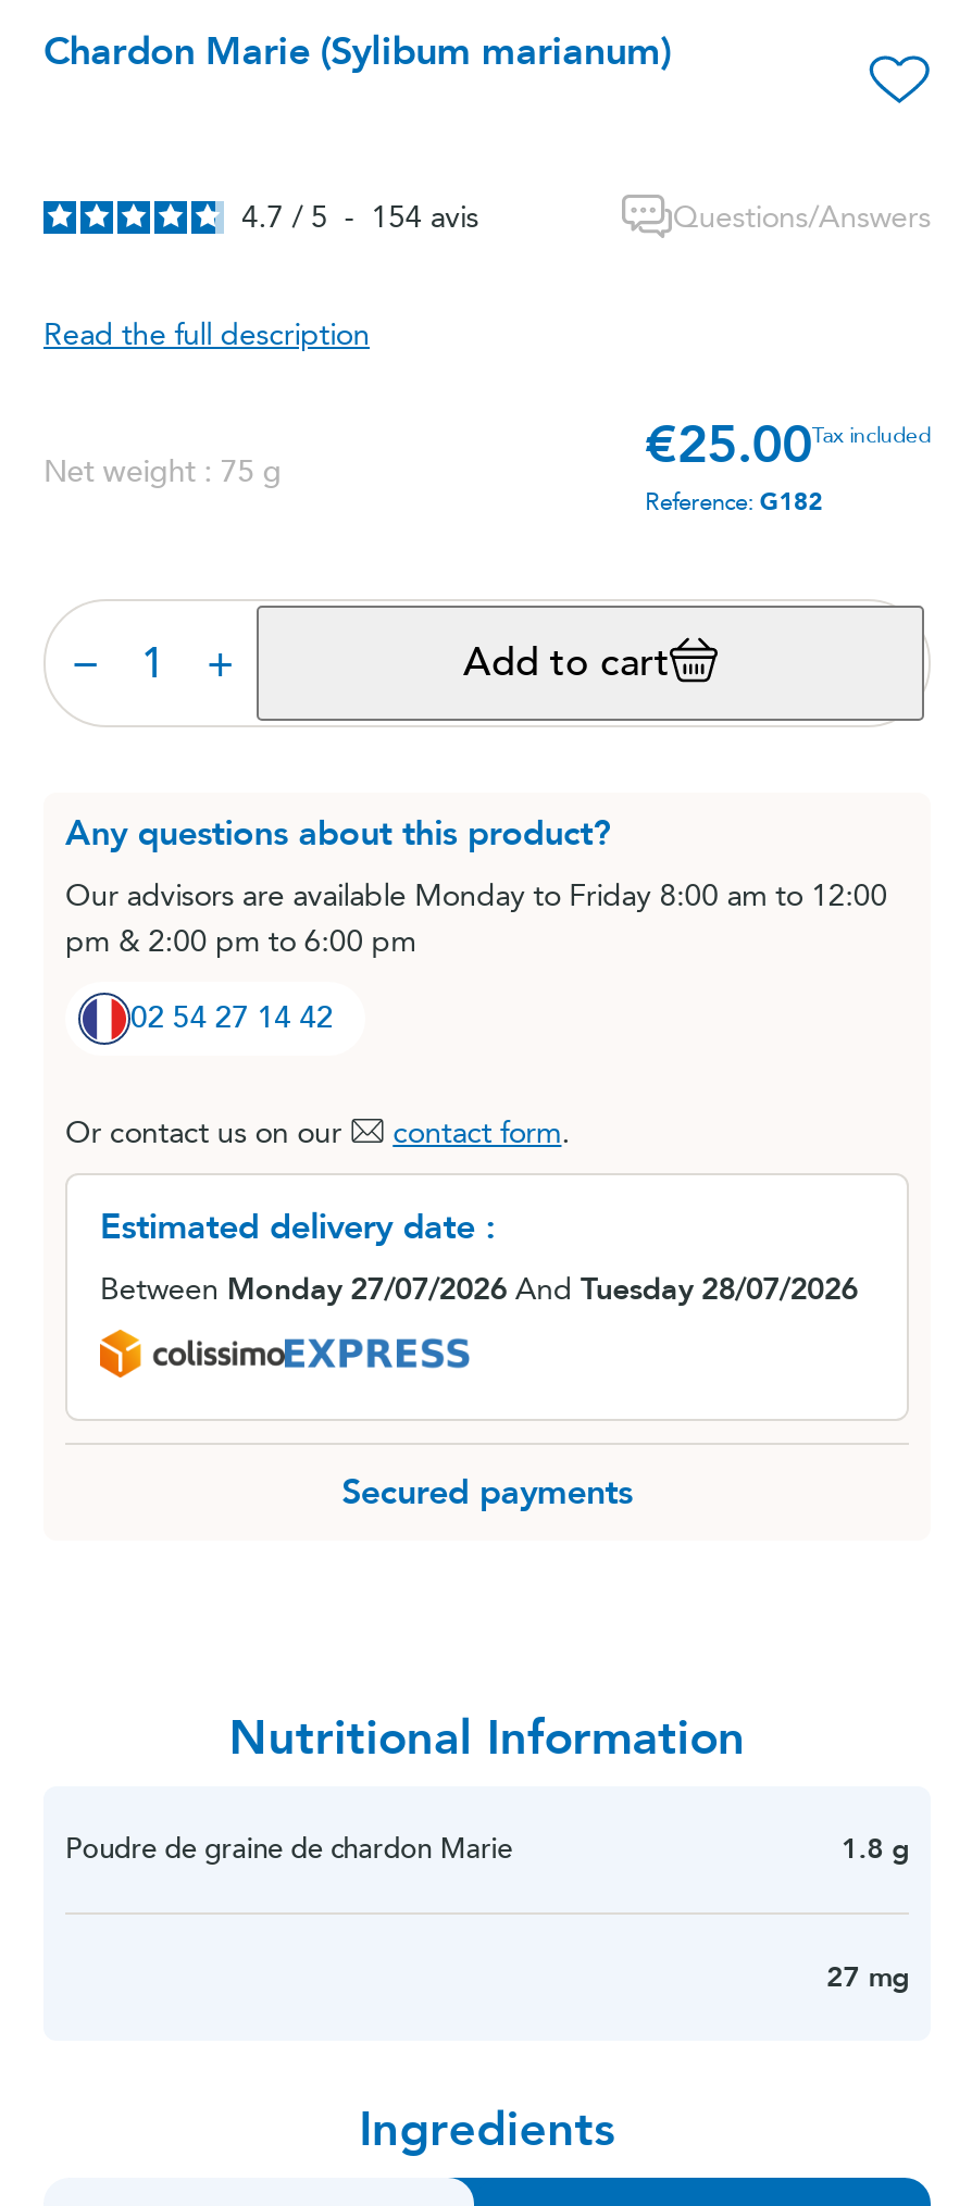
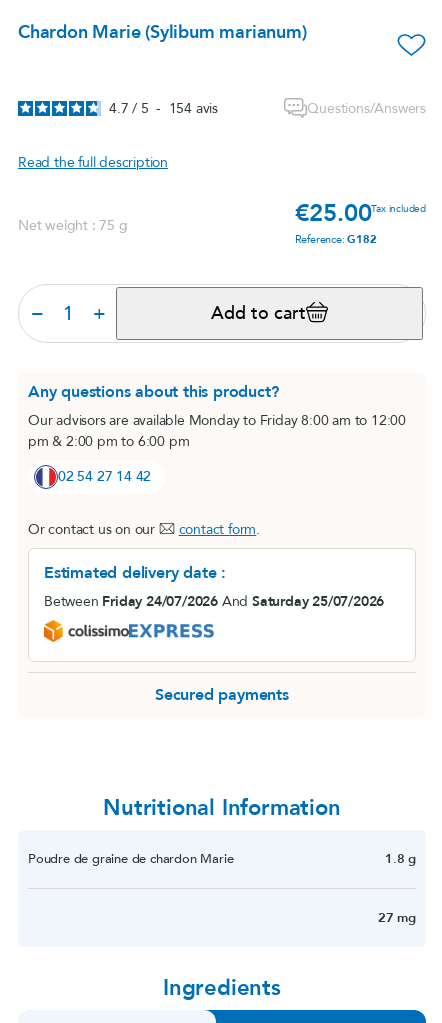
- Between Monday 27/07/2026 And Tuesday 28/07/2026
+ Between Friday 24/07/2026 And Saturday 25/07/2026
